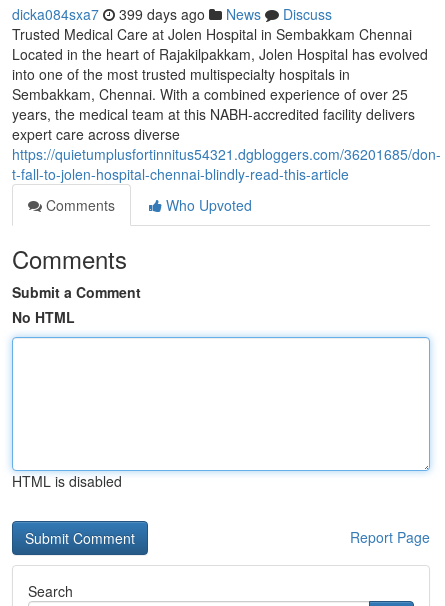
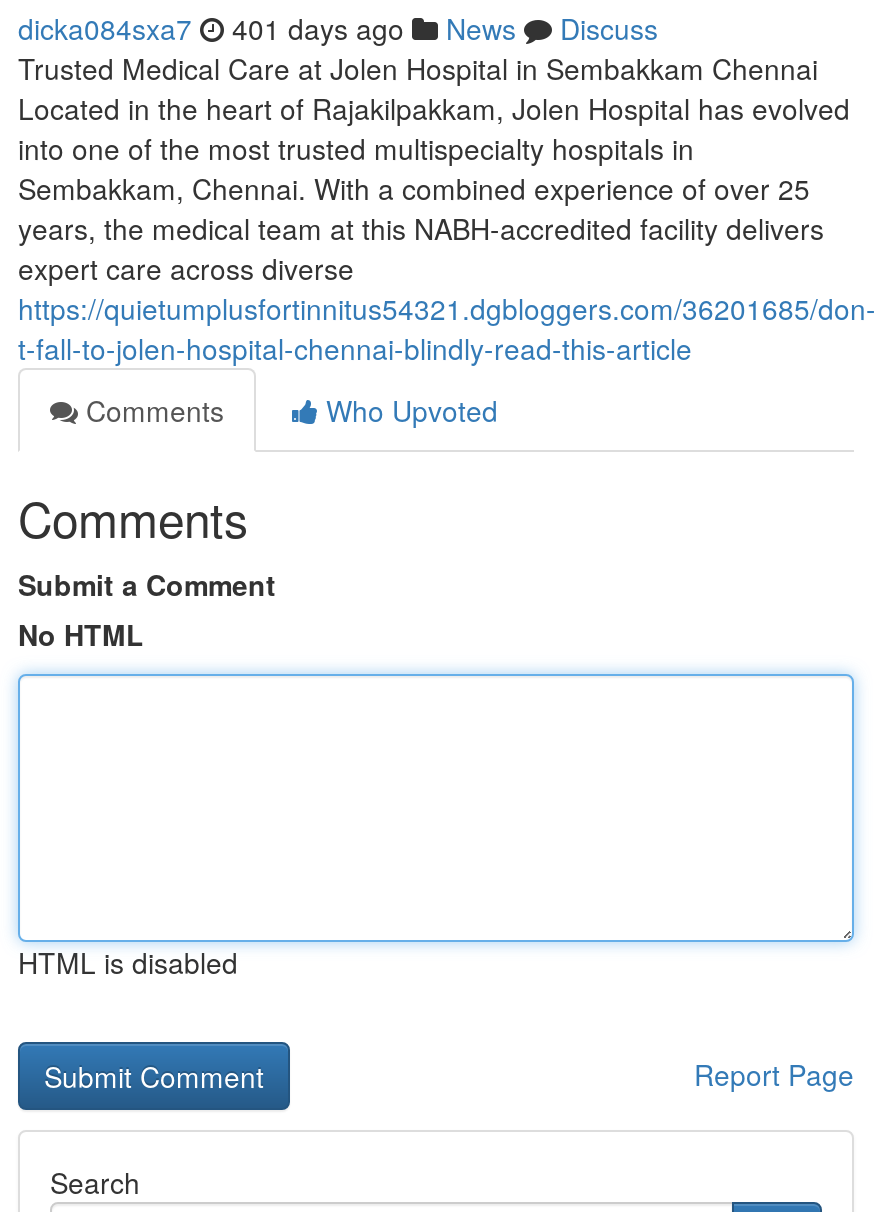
- dicka084sxa7 399 days ago News Discuss
+ dicka084sxa7 401 days ago News Discuss
